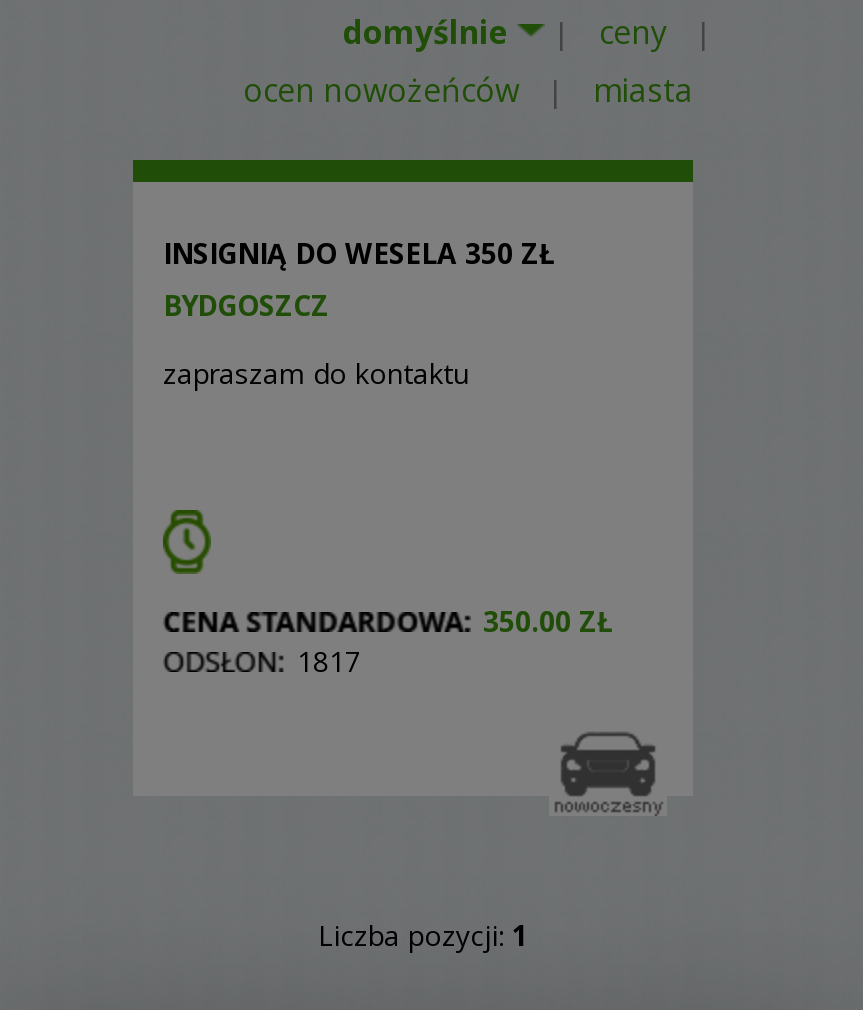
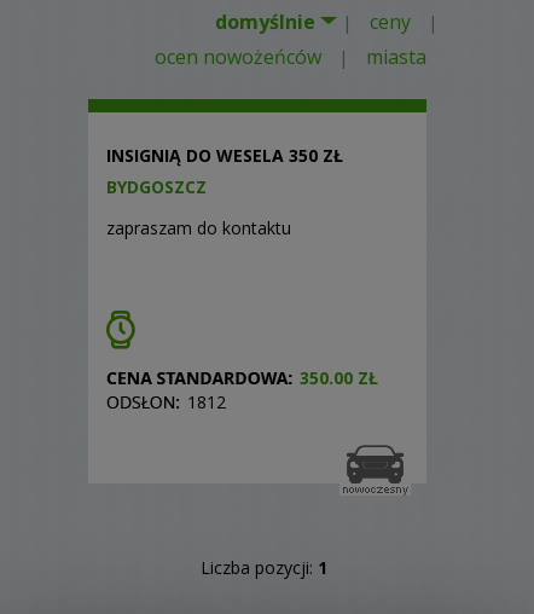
- 1817
+ 1812
